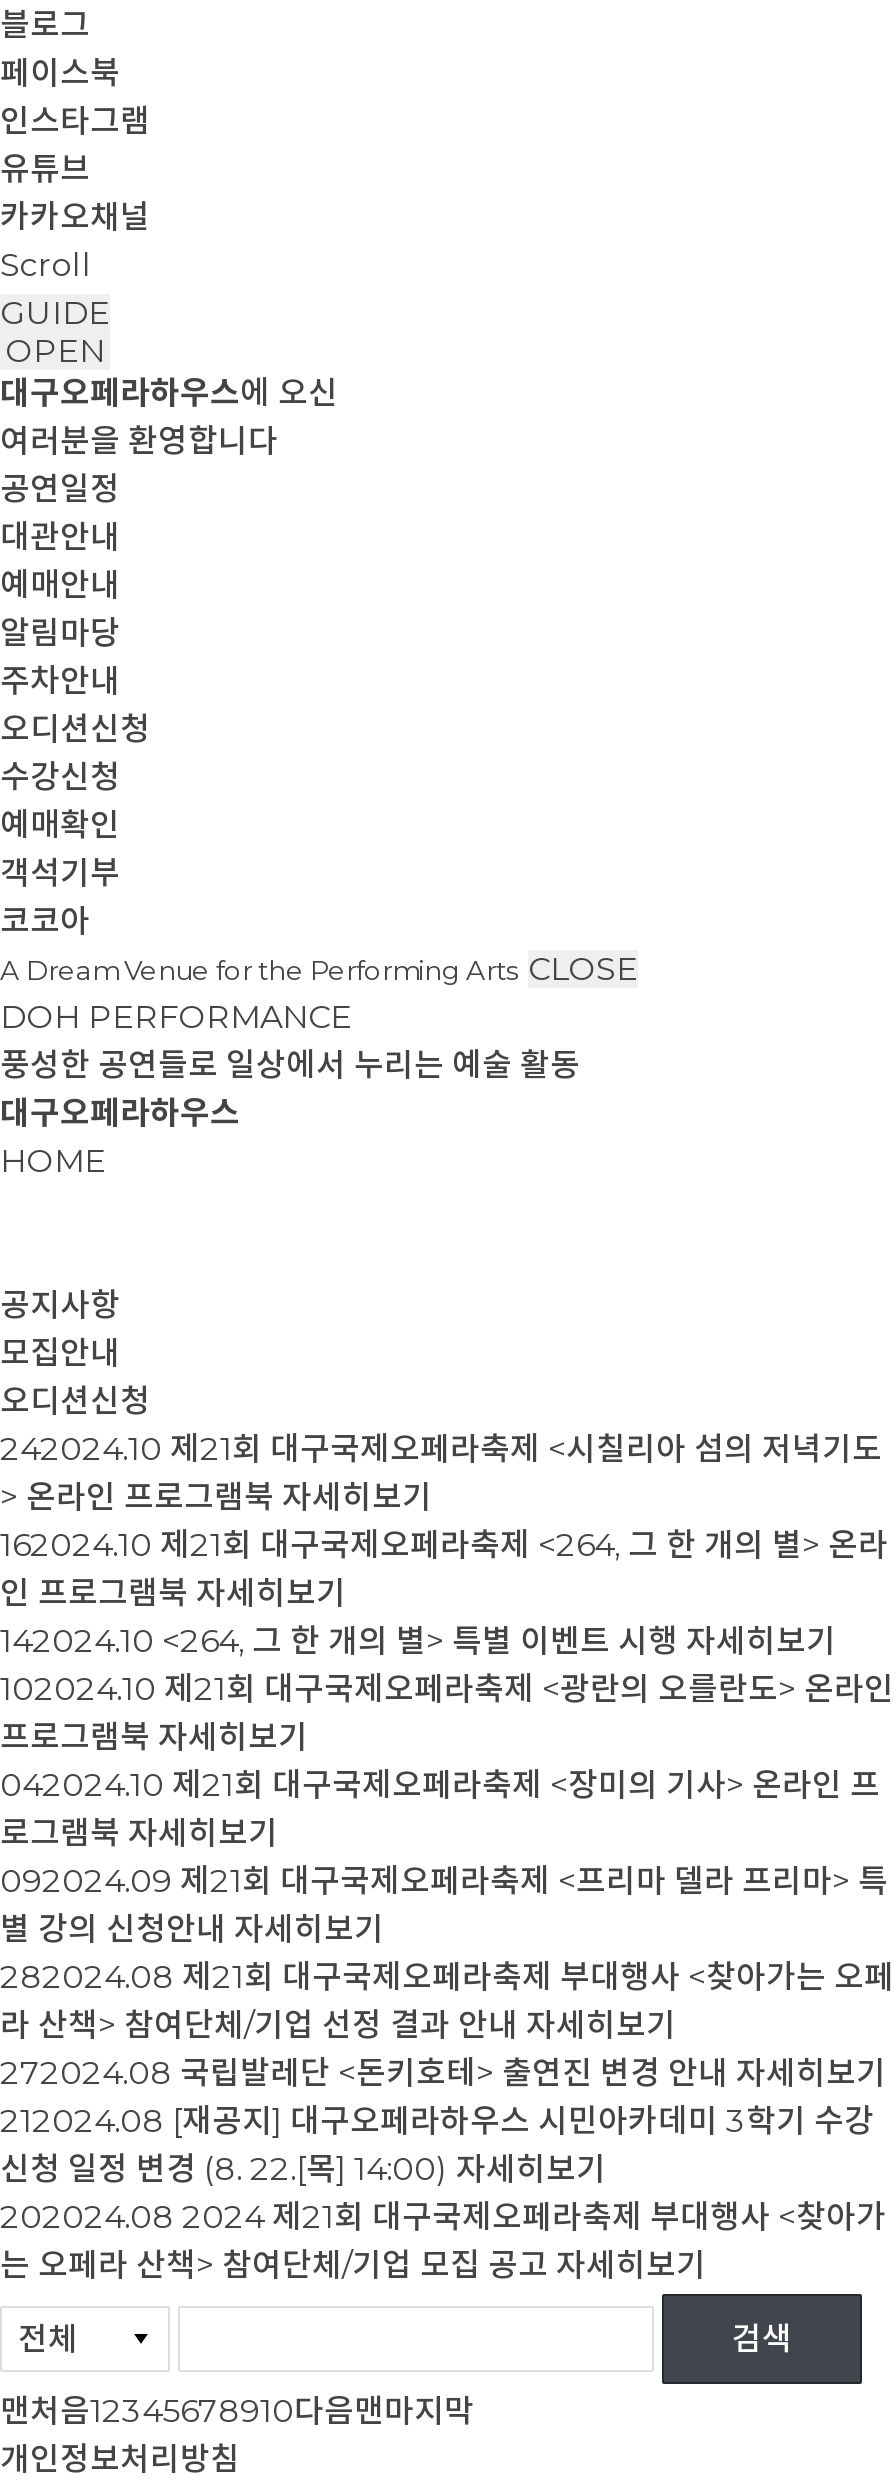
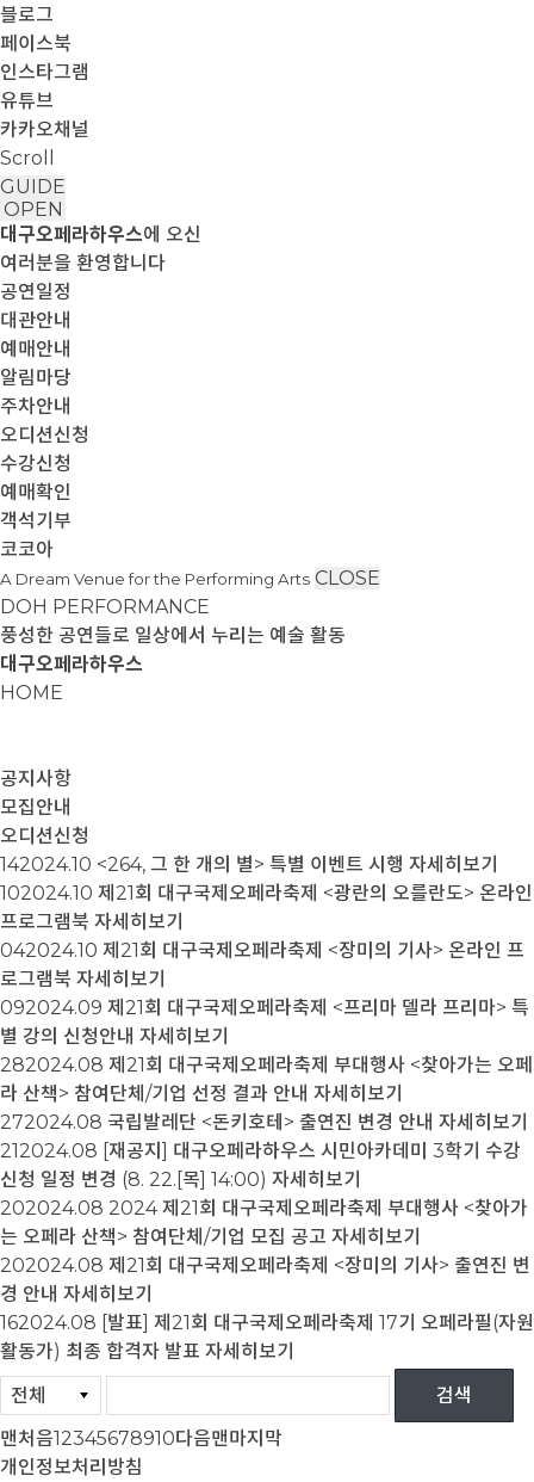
- 242024.10 제21회 대구국제오페라축제 <시칠리아 섬의 저녁기도
- > 온라인 프로그램북 자세히보기
- 162024.10 제21회 대구국제오페라축제 <264, 그 한 개의 별> 온라
- 인 프로그램북 자세히보기

moved up: 142024.10 <264, 그 한 개의 별> 특별 이벤트 시행 자세히보기 | 102024.10 제21회 대구국제오페라축제 <광란의 오를란도> 온라인 | 프로그램북 자세히보기 | ... | 202024.08 2024 제21회 대구국제오페라축제 부대행사 <찾아가 | 는 오페라 산책> 참여단체/기업 모집 공고 자세히보기

+ 202024.08 제21회 대구국제오페라축제 <장미의 기사> 출연진 변
+ 경 안내 자세히보기
+ 162024.08 [발표] 제21회 대구국제오페라축제 17기 오페라필(자원
+ 활동가) 최종 합격자 발표 자세히보기
